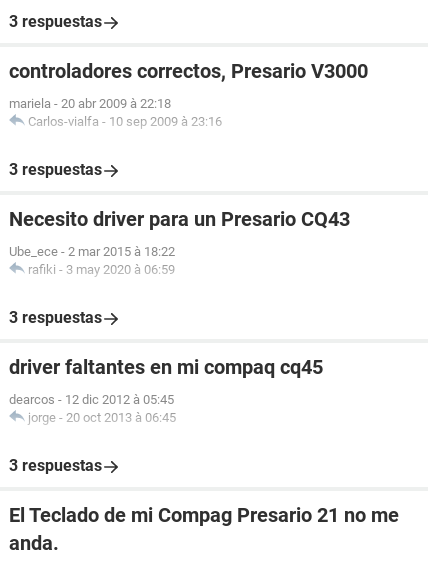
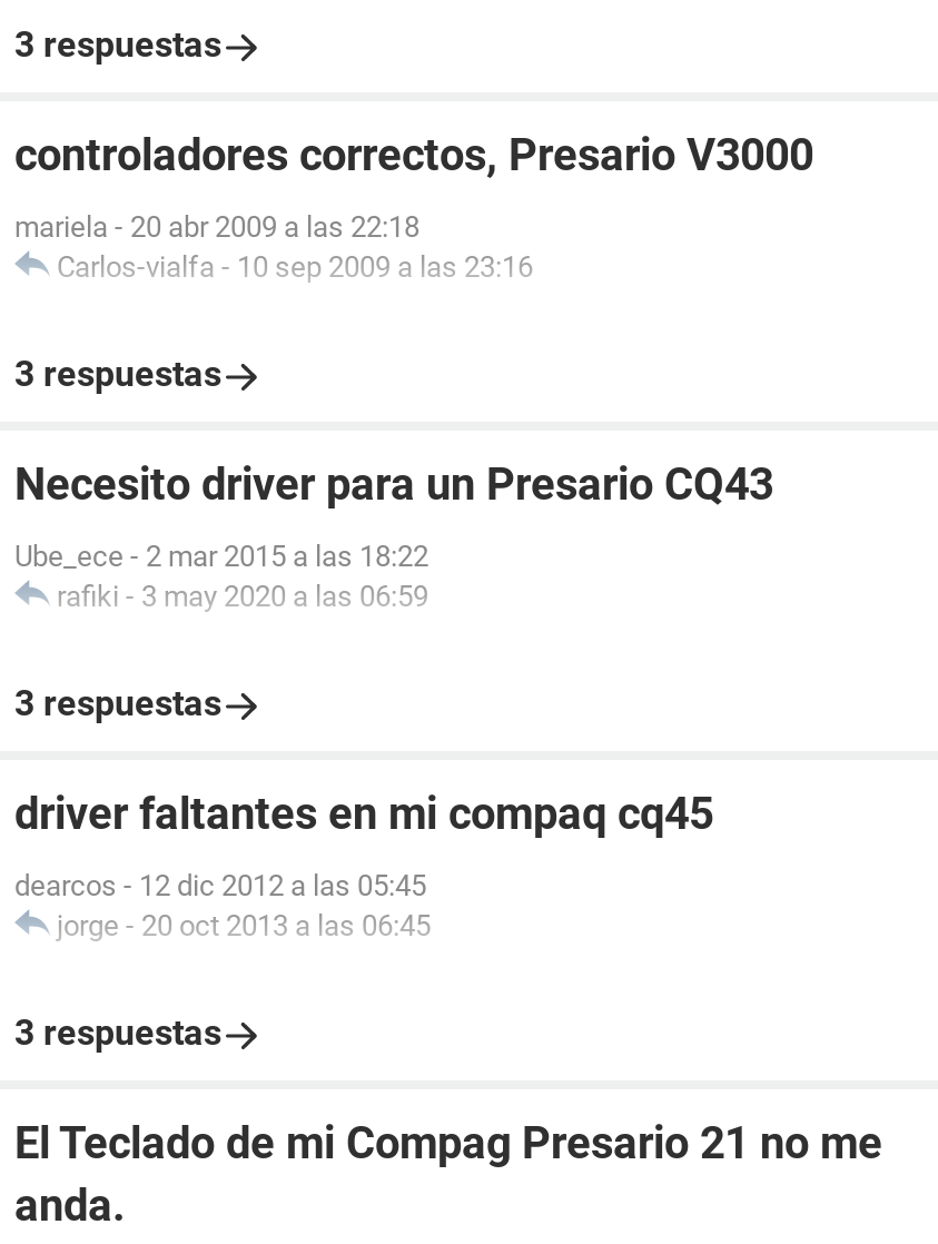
- mariela - 20 abr 2009 à 22:18
- Carlos-vialfa - 10 sep 2009 à 23:16
+ mariela - 20 abr 2009 a las 22:18
+ Carlos-vialfa - 10 sep 2009 a las 23:16

- Ube_ece - 2 mar 2015 à 18:22
- rafiki - 3 may 2020 à 06:59
+ Ube_ece - 2 mar 2015 a las 18:22
+ rafiki - 3 may 2020 a las 06:59

- dearcos - 12 dic 2012 à 05:45
- jorge - 20 oct 2013 à 06:45
+ dearcos - 12 dic 2012 a las 05:45
+ jorge - 20 oct 2013 a las 06:45
